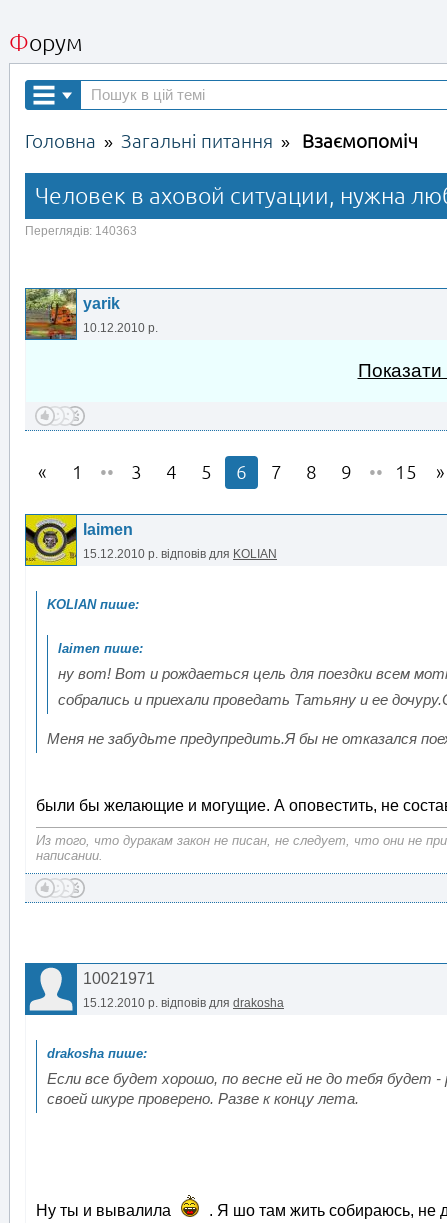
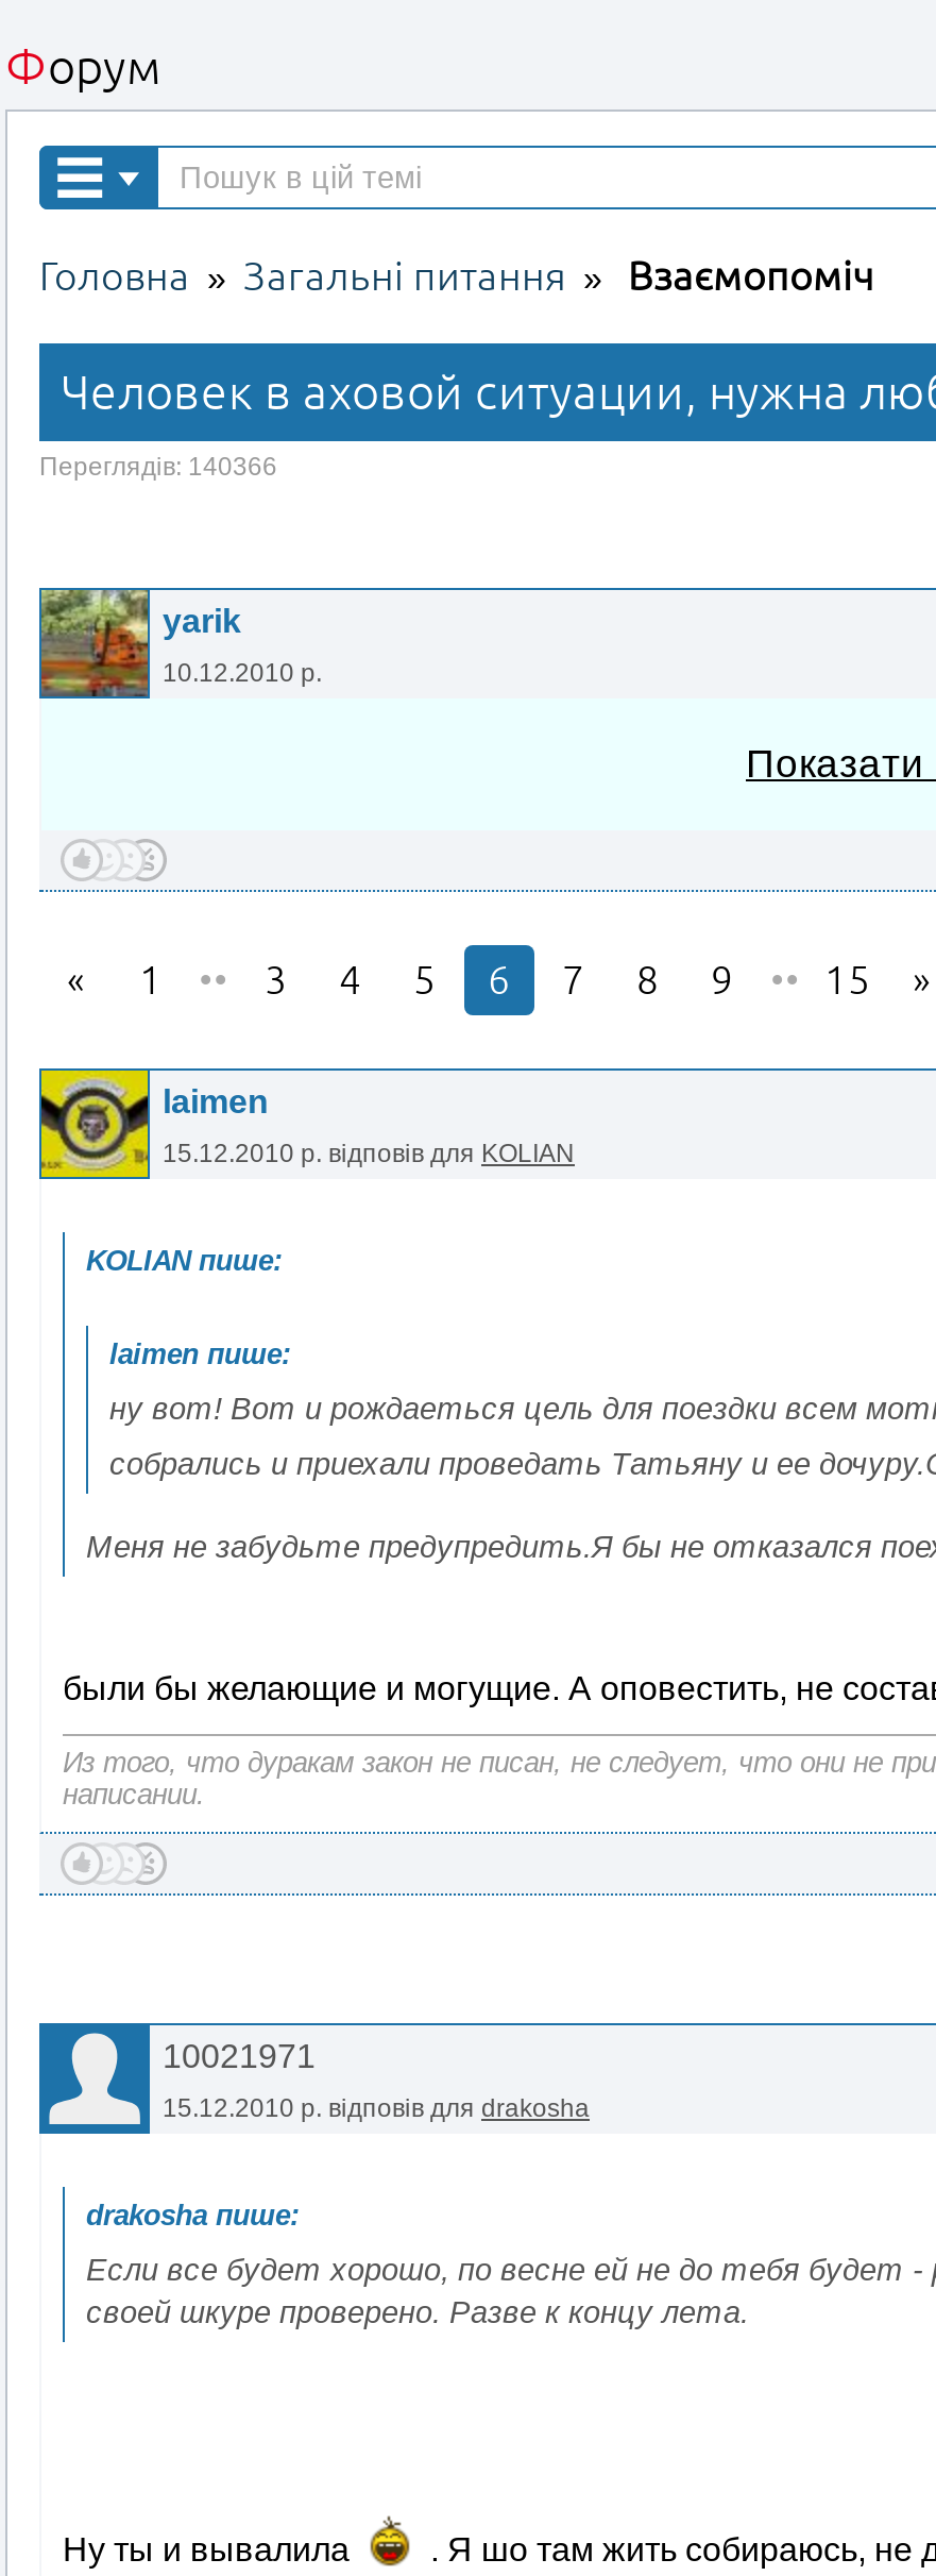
- Переглядів: 140363
+ Переглядів: 140366
